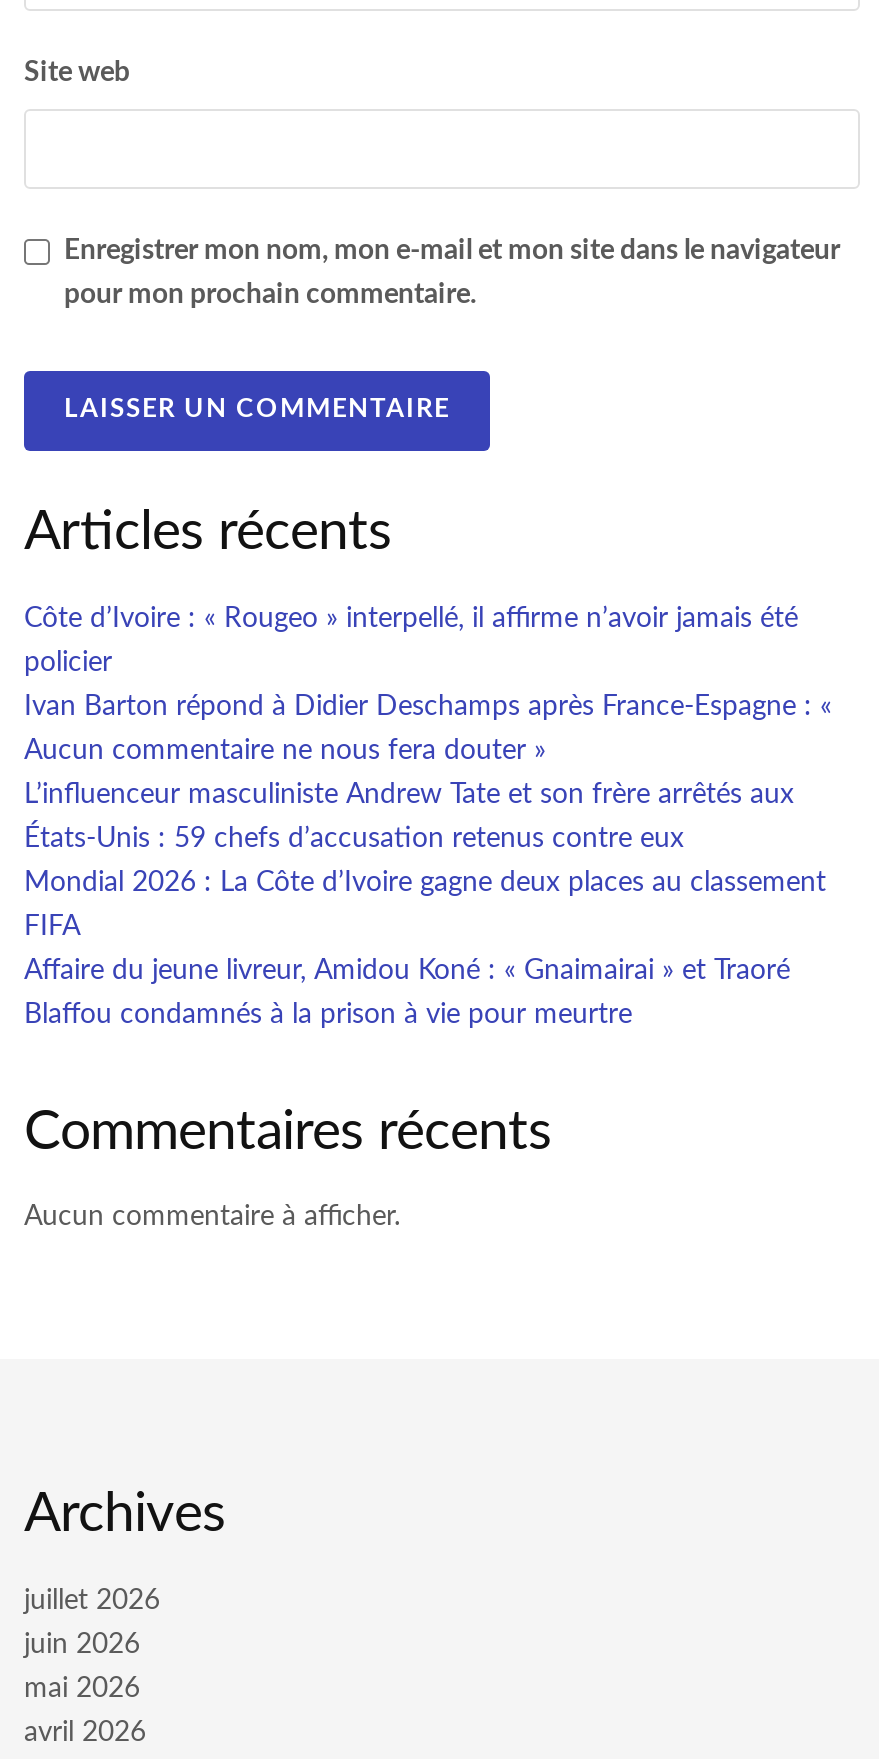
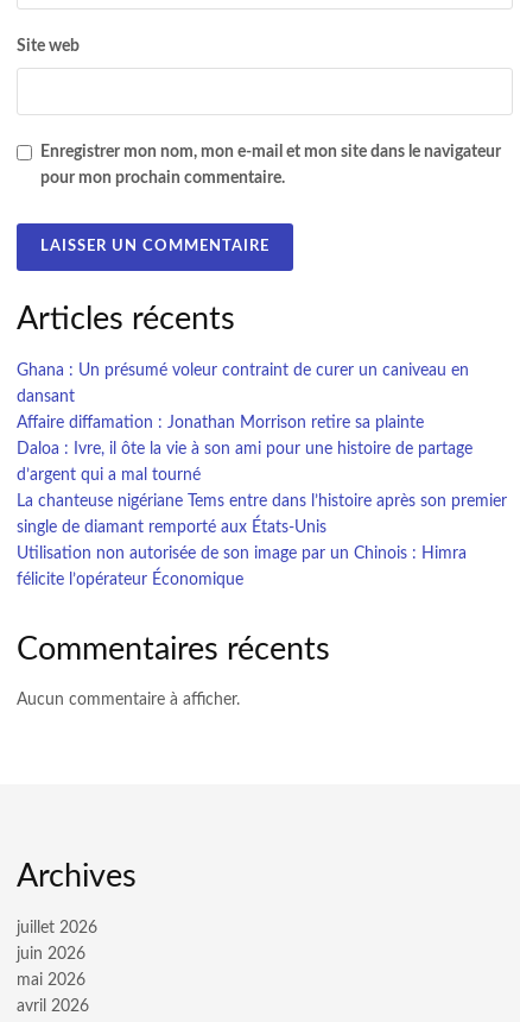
- Côte d’Ivoire : « Rougeo » interpellé, il affirme n’avoir jamais été
- policier
- Ivan Barton répond à Didier Deschamps après France-Espagne : «
- Aucun commentaire ne nous fera douter »
- L’influenceur masculiniste Andrew Tate et son frère arrêtés aux
- États-Unis : 59 chefs d’accusation retenus contre eux
- Mondial 2026 : La Côte d’Ivoire gagne deux places au classement
- FIFA
- Affaire du jeune livreur, Amidou Koné : « Gnaimairai » et Traoré
- Blaffou condamnés à la prison à vie pour meurtre
+ Ghana : Un présumé voleur contraint de curer un caniveau en
+ dansant
+ Affaire diffamation : Jonathan Morrison retire sa plainte
+ Daloa : Ivre, il ôte la vie à son ami pour une histoire de partage
+ d’argent qui a mal tourné
+ La chanteuse nigériane Tems entre dans l’histoire après son premier
+ single de diamant remporté aux États-Unis
+ Utilisation non autorisée de son image par un Chinois : Himra
+ félicite l’opérateur Économique
